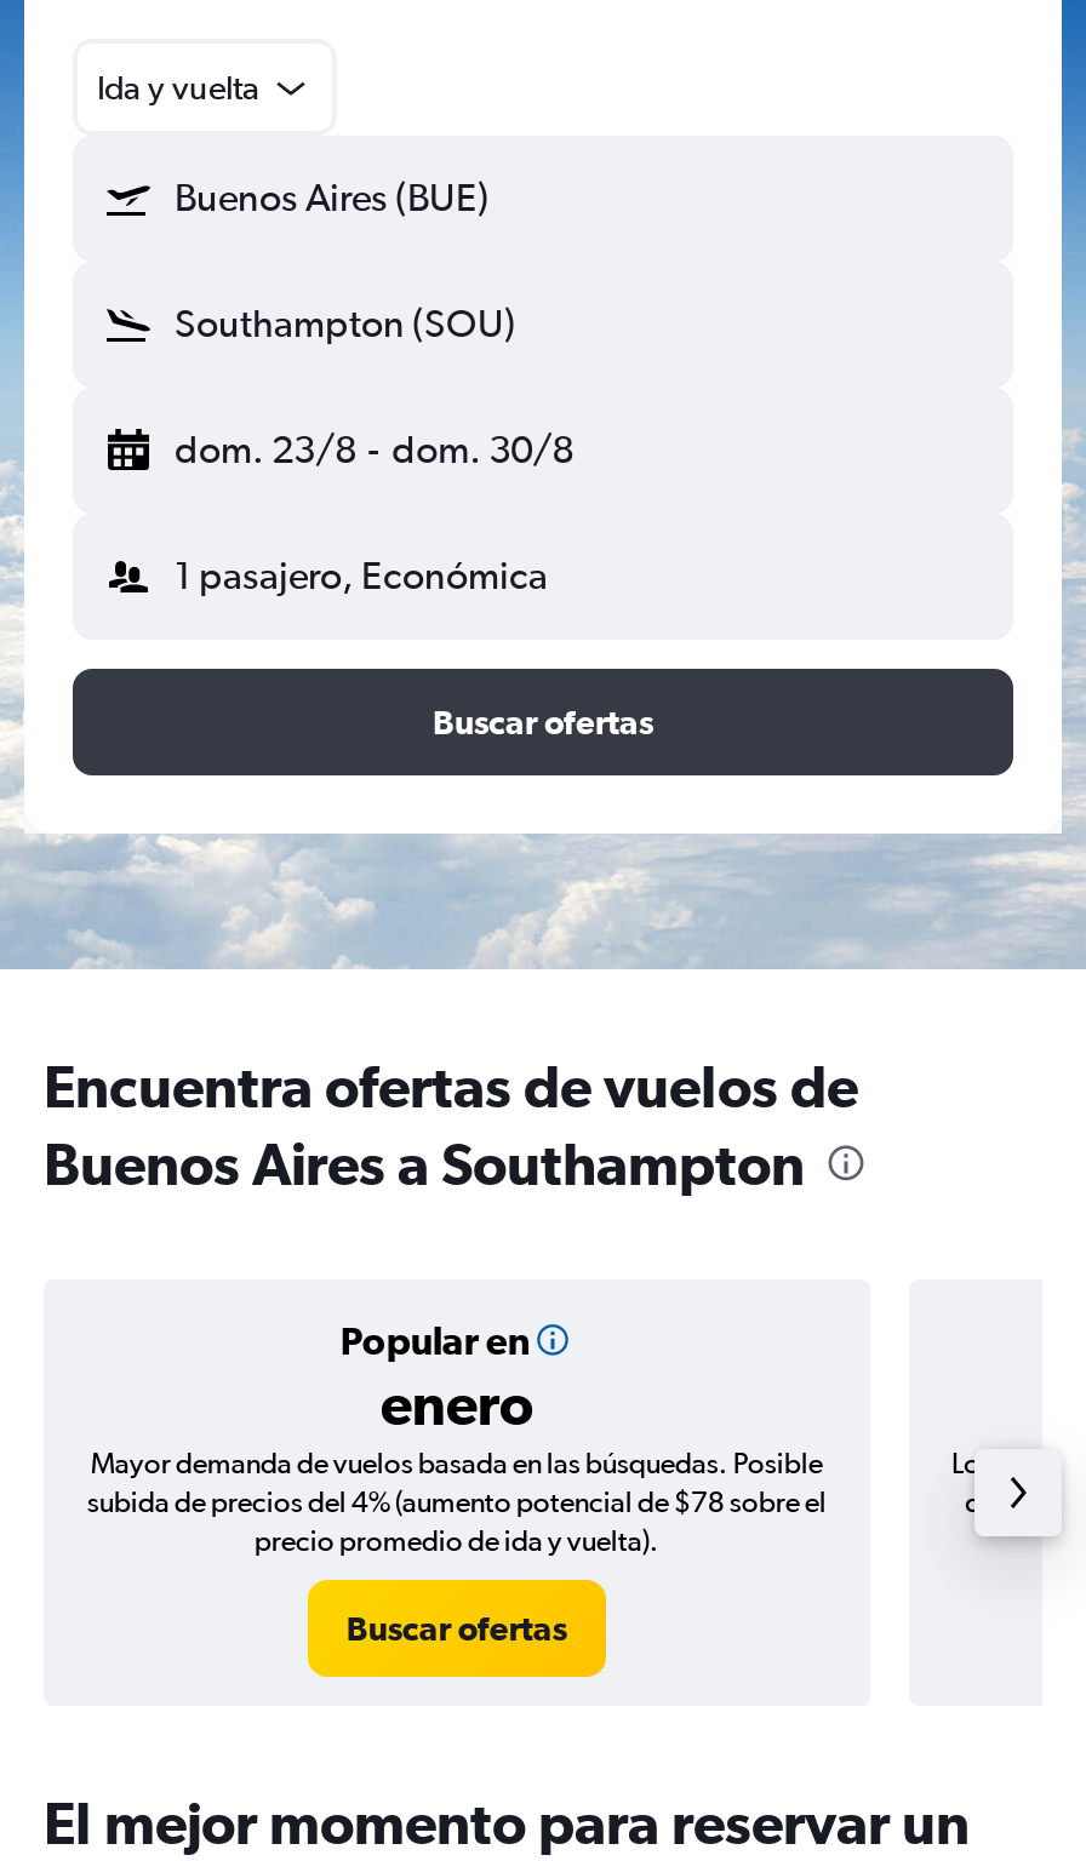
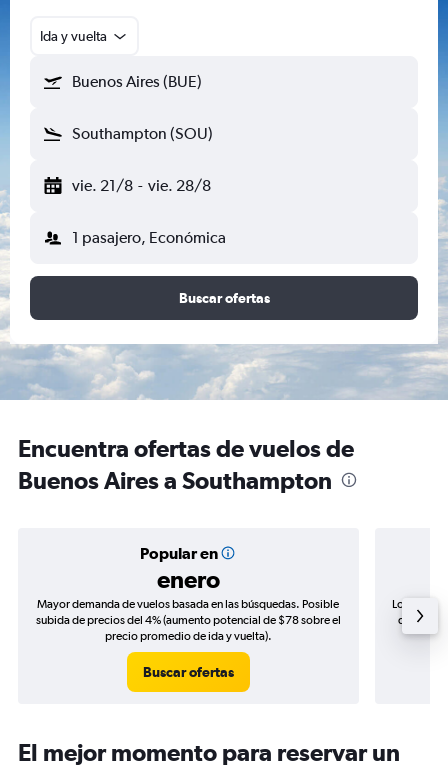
- dom. 23/8 - dom. 30/8
+ vie. 21/8 - vie. 28/8
